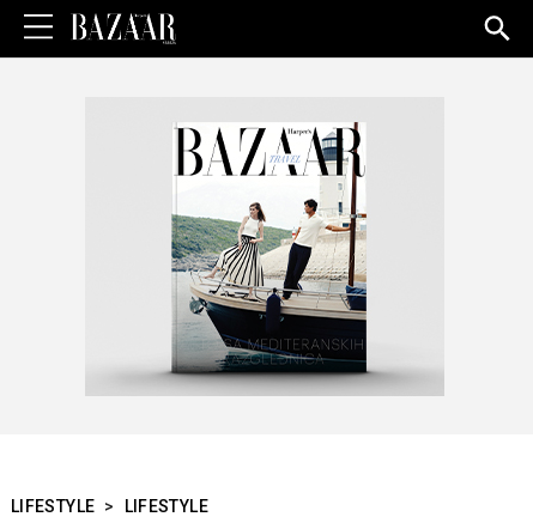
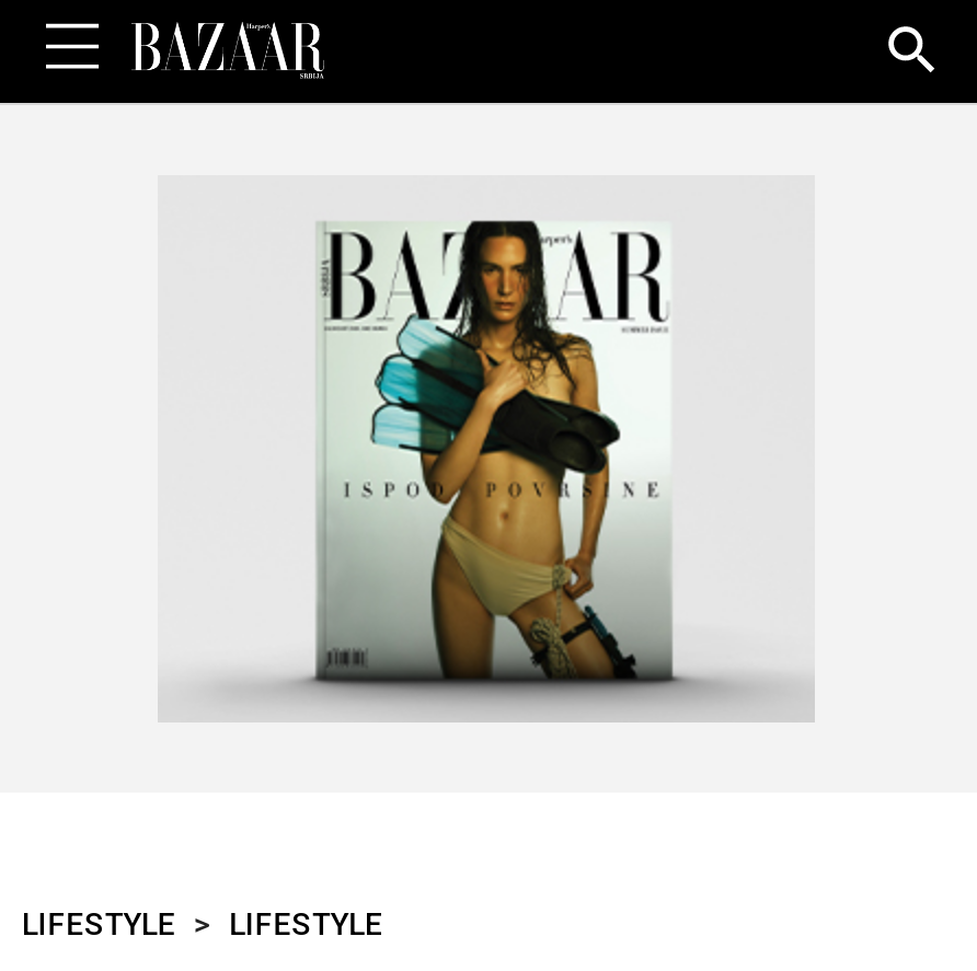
- [image]
+ [image]
